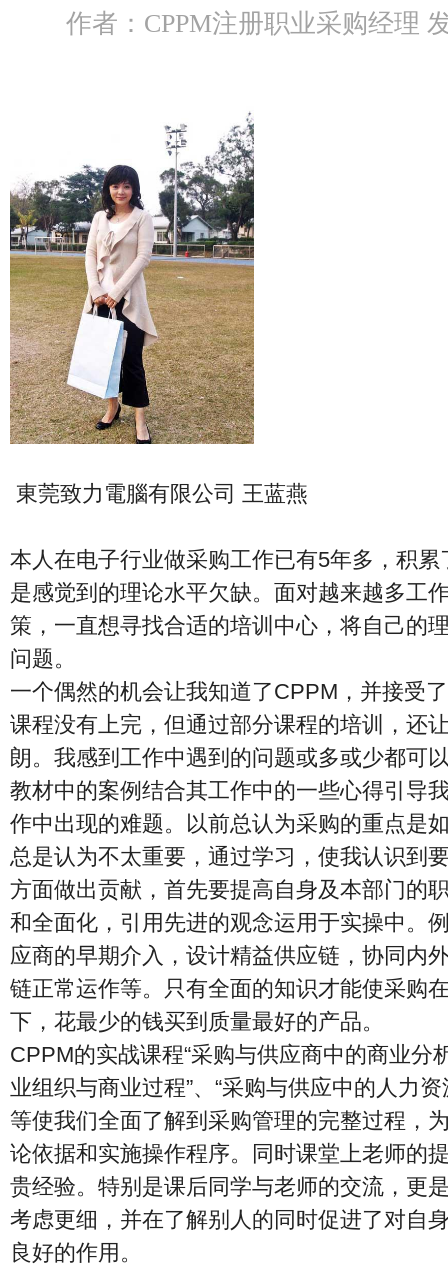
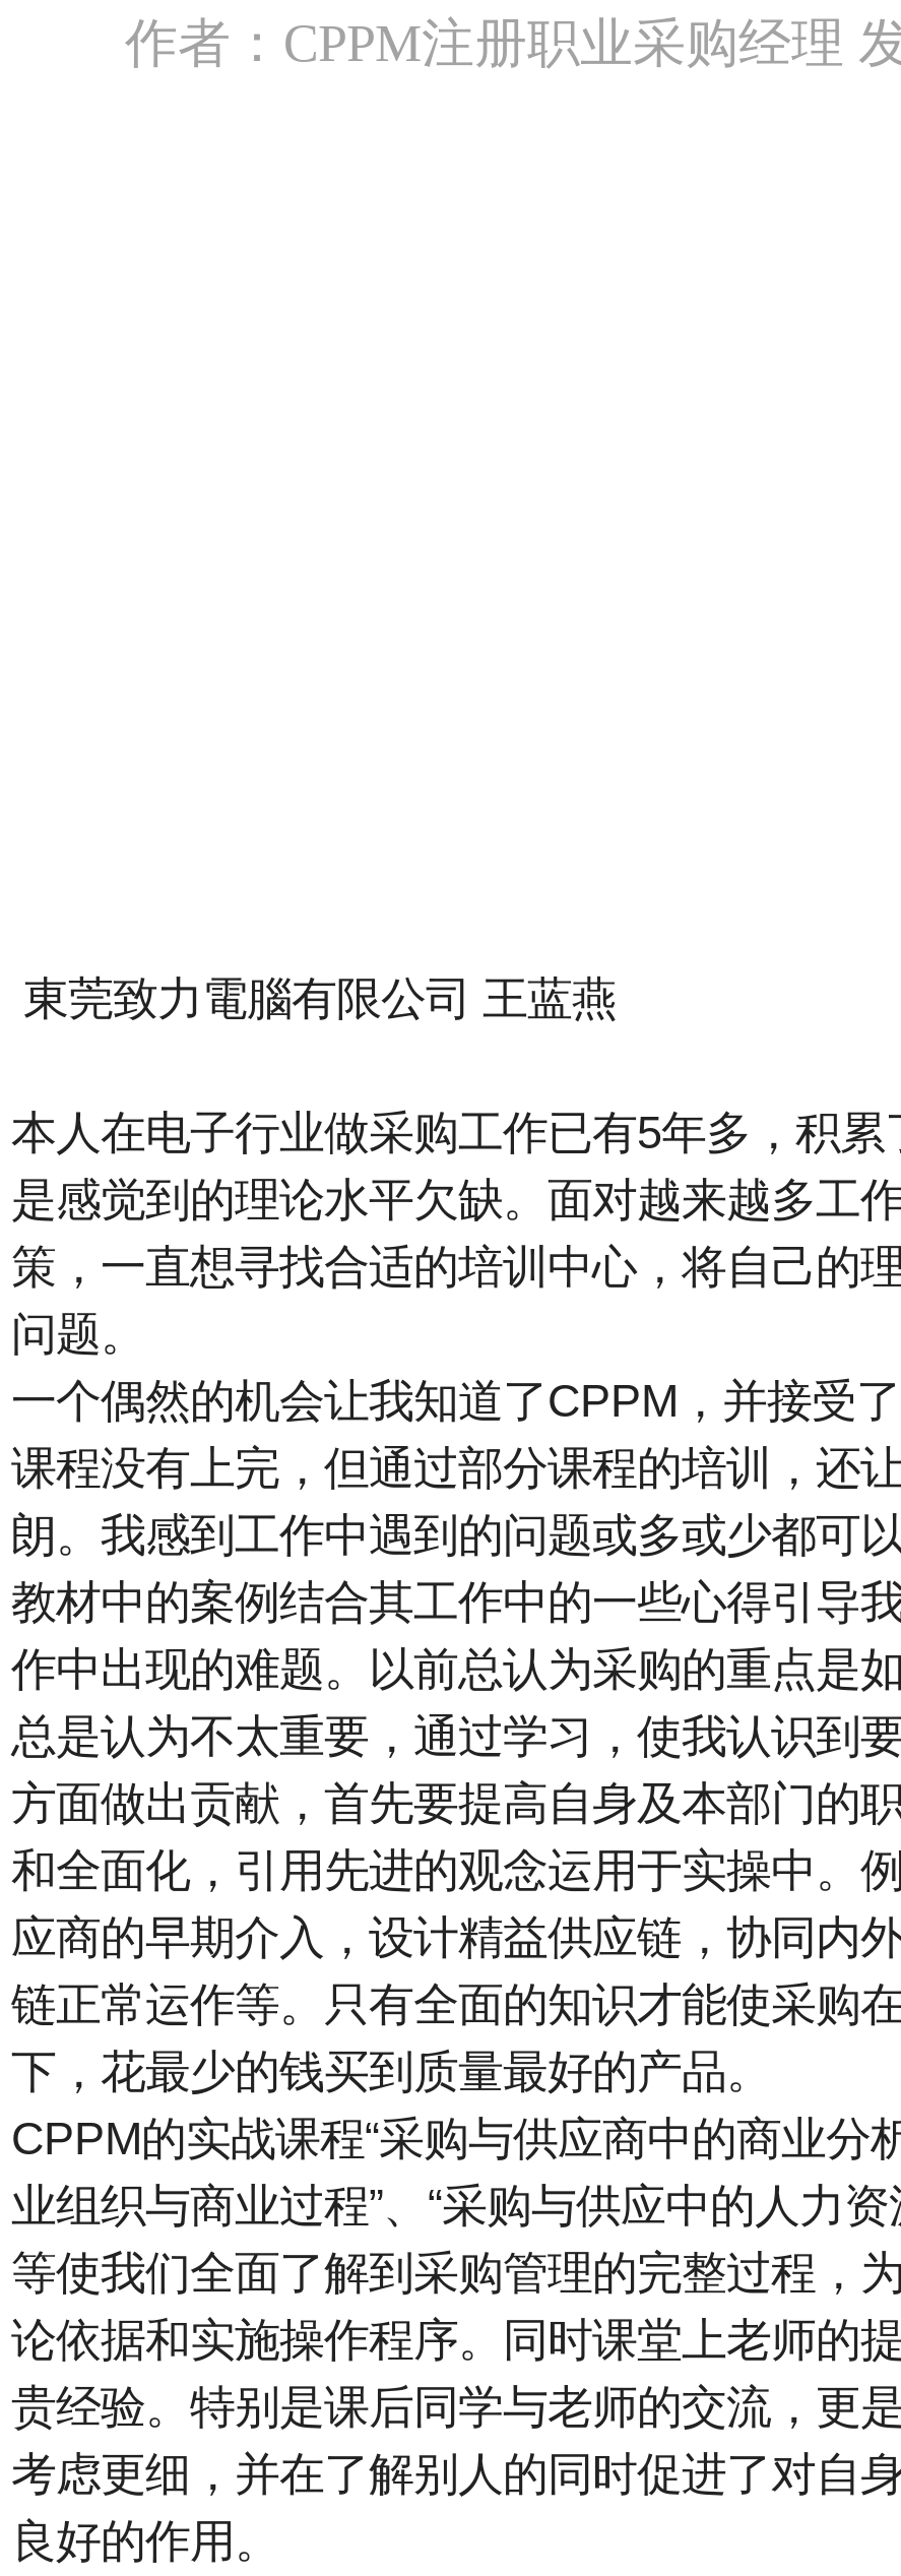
- [image]
